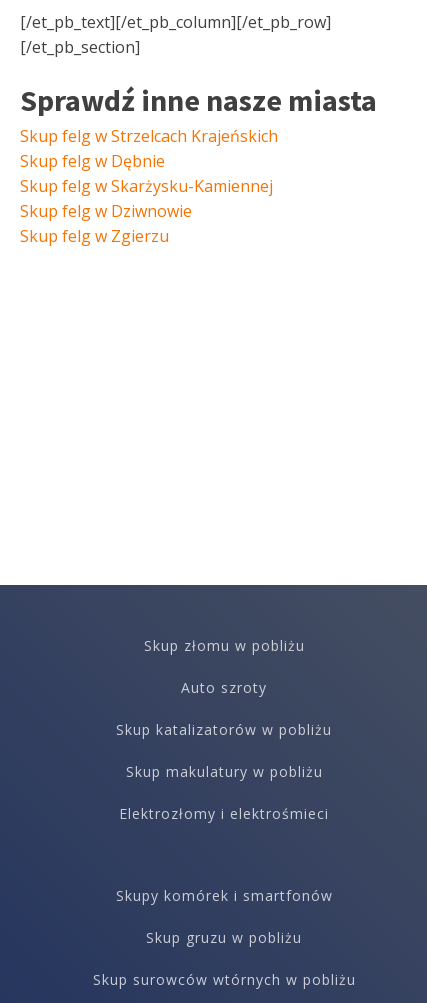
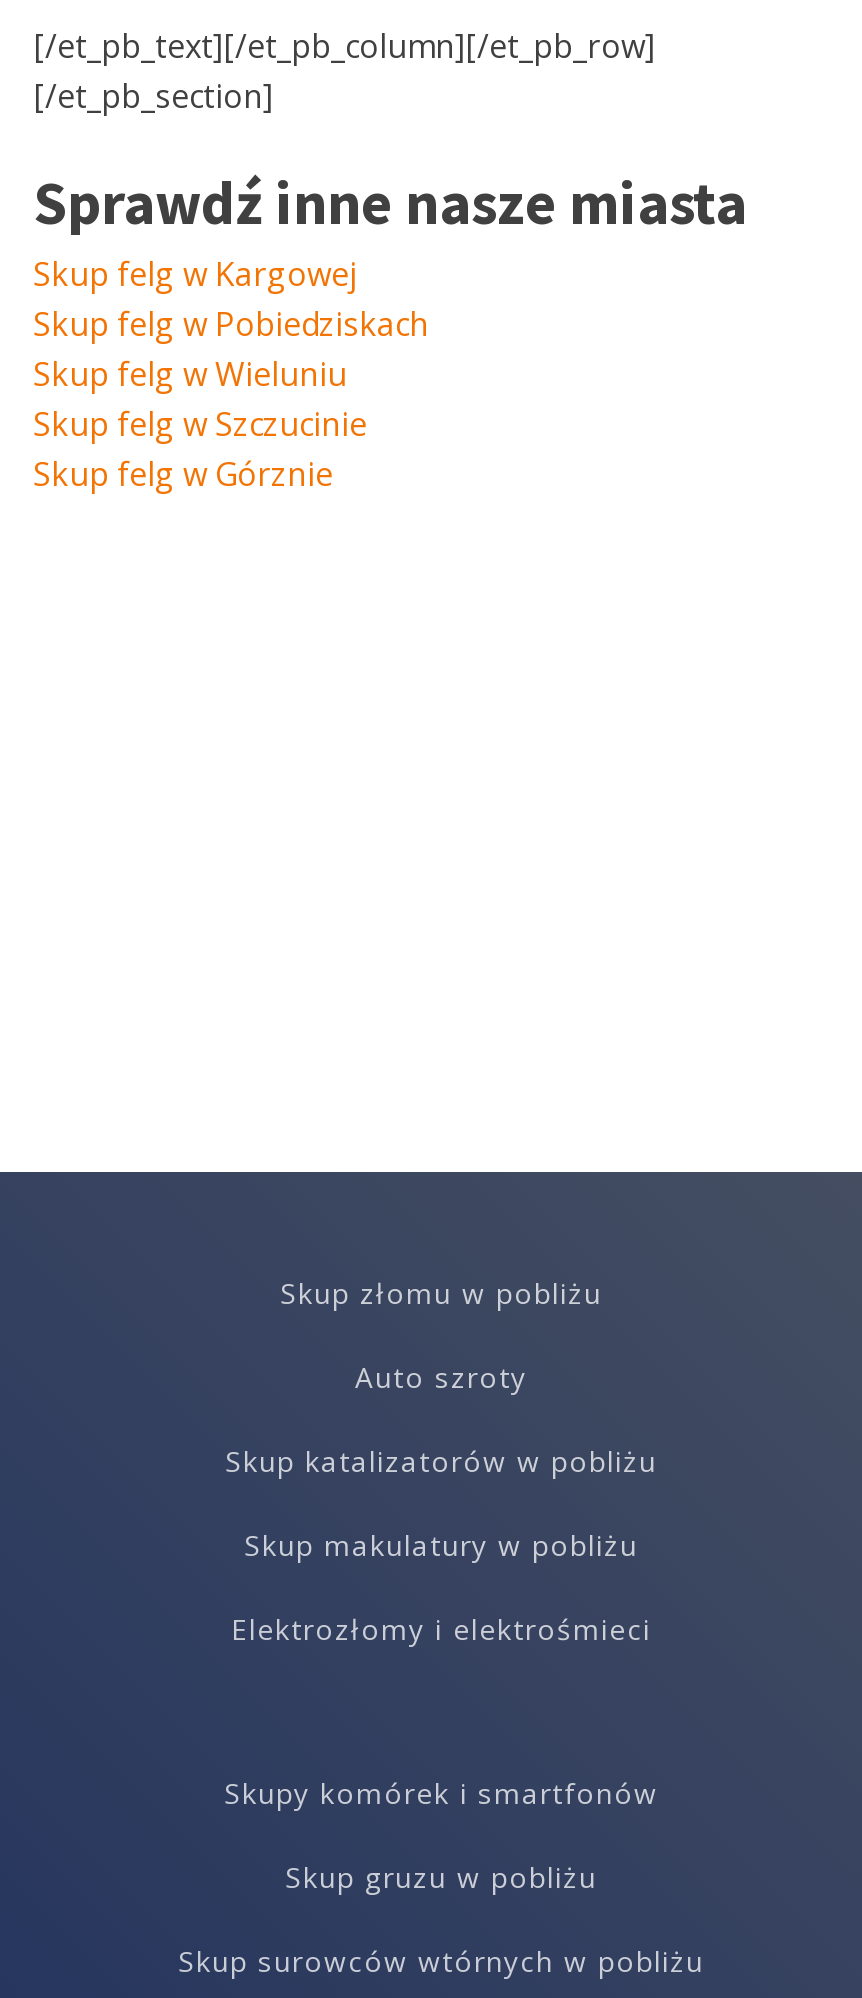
- Skup felg w Strzelcach Krajeńskich
- Skup felg w Dębnie
- Skup felg w Skarżysku-Kamiennej
- Skup felg w Dziwnowie
- Skup felg w Zgierzu
+ Skup felg w Kargowej
+ Skup felg w Pobiedziskach
+ Skup felg w Wieluniu
+ Skup felg w Szczucinie
+ Skup felg w Górznie
